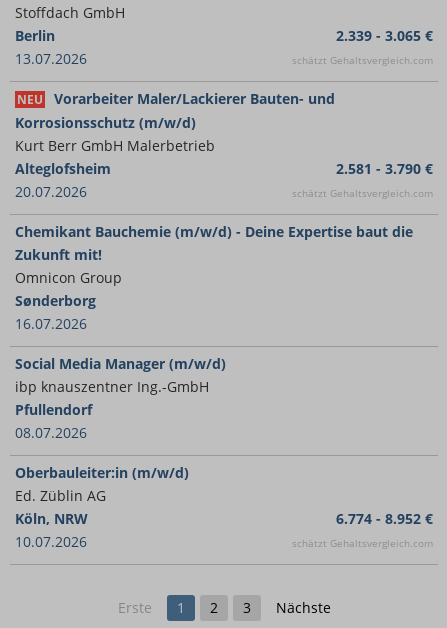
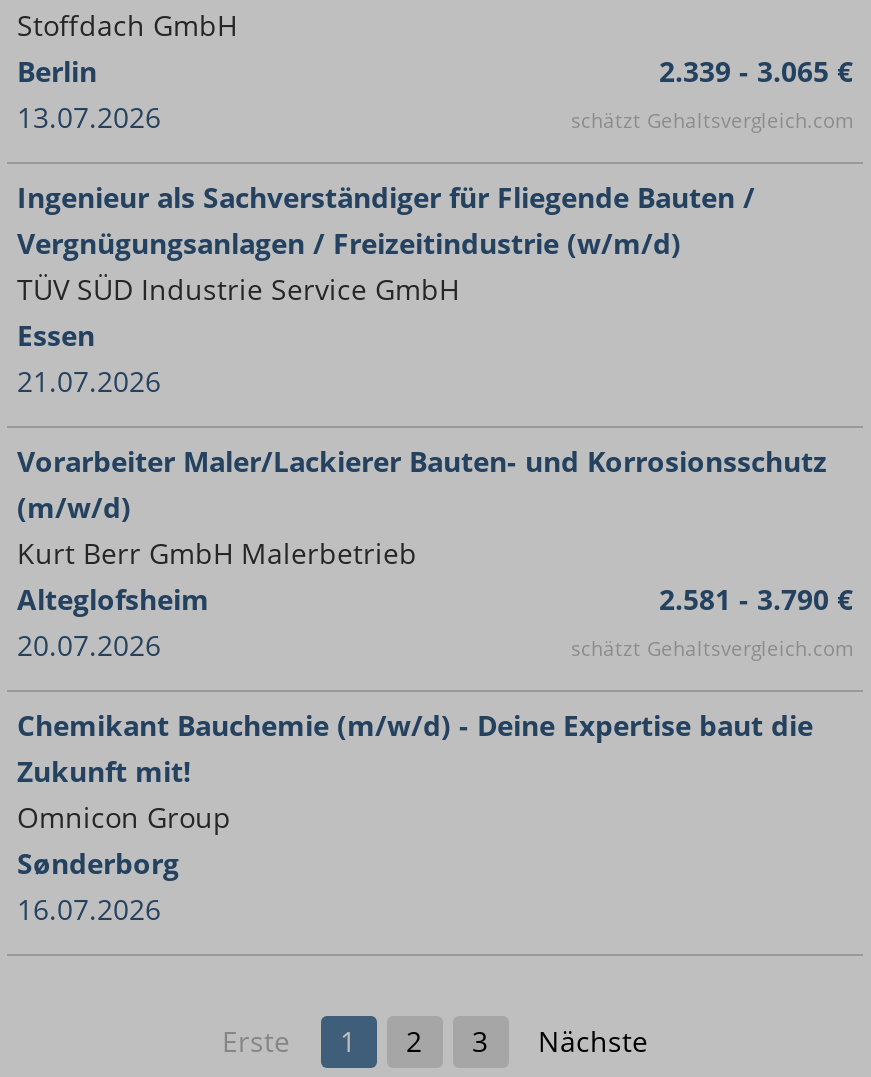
- NEU
- Vorarbeiter Maler/Lackierer Bauten- und
- Korrosionsschutz (m/w/d)
+ Ingenieur als Sachverständiger für Fliegende Bauten /
+ Vergnügungsanlagen / Freizeitindustrie (w/m/d)
+ TÜV SÜD Industrie Service GmbH
+ Essen
+ 21.07.2026
+ Vorarbeiter Maler/Lackierer Bauten- und Korrosionsschutz
+ (m/w/d)

moved down: Kurt Berr GmbH Malerbetrieb | Alteglofsheim | 20.07.2026 | ... | Sønderborg | 16.07.2026

- Social Media Manager (m/w/d)
- ibp knauszentner Ing.-GmbH
- Pfullendorf
- 08.07.2026
- Oberbauleiter:in (m/w/d)
- Ed. Züblin AG
- Köln, NRW
- 10.07.2026

- 6.774 - 8.952 €
- schätzt Gehaltsvergleich.com
